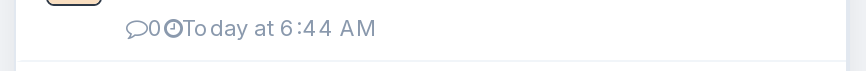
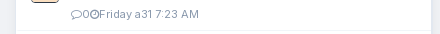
- 0 Today at 6:44 AM
+ 0 Friday a31 7:23 AM
